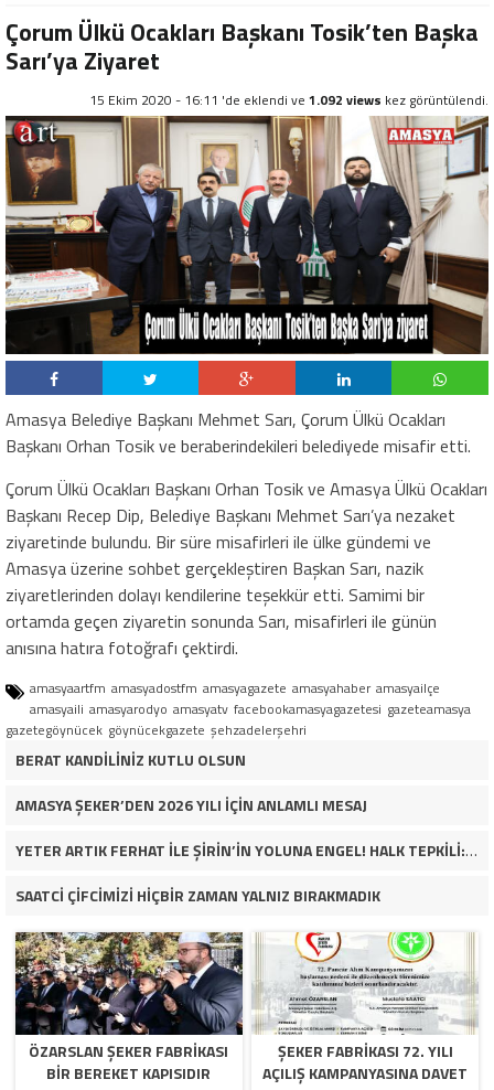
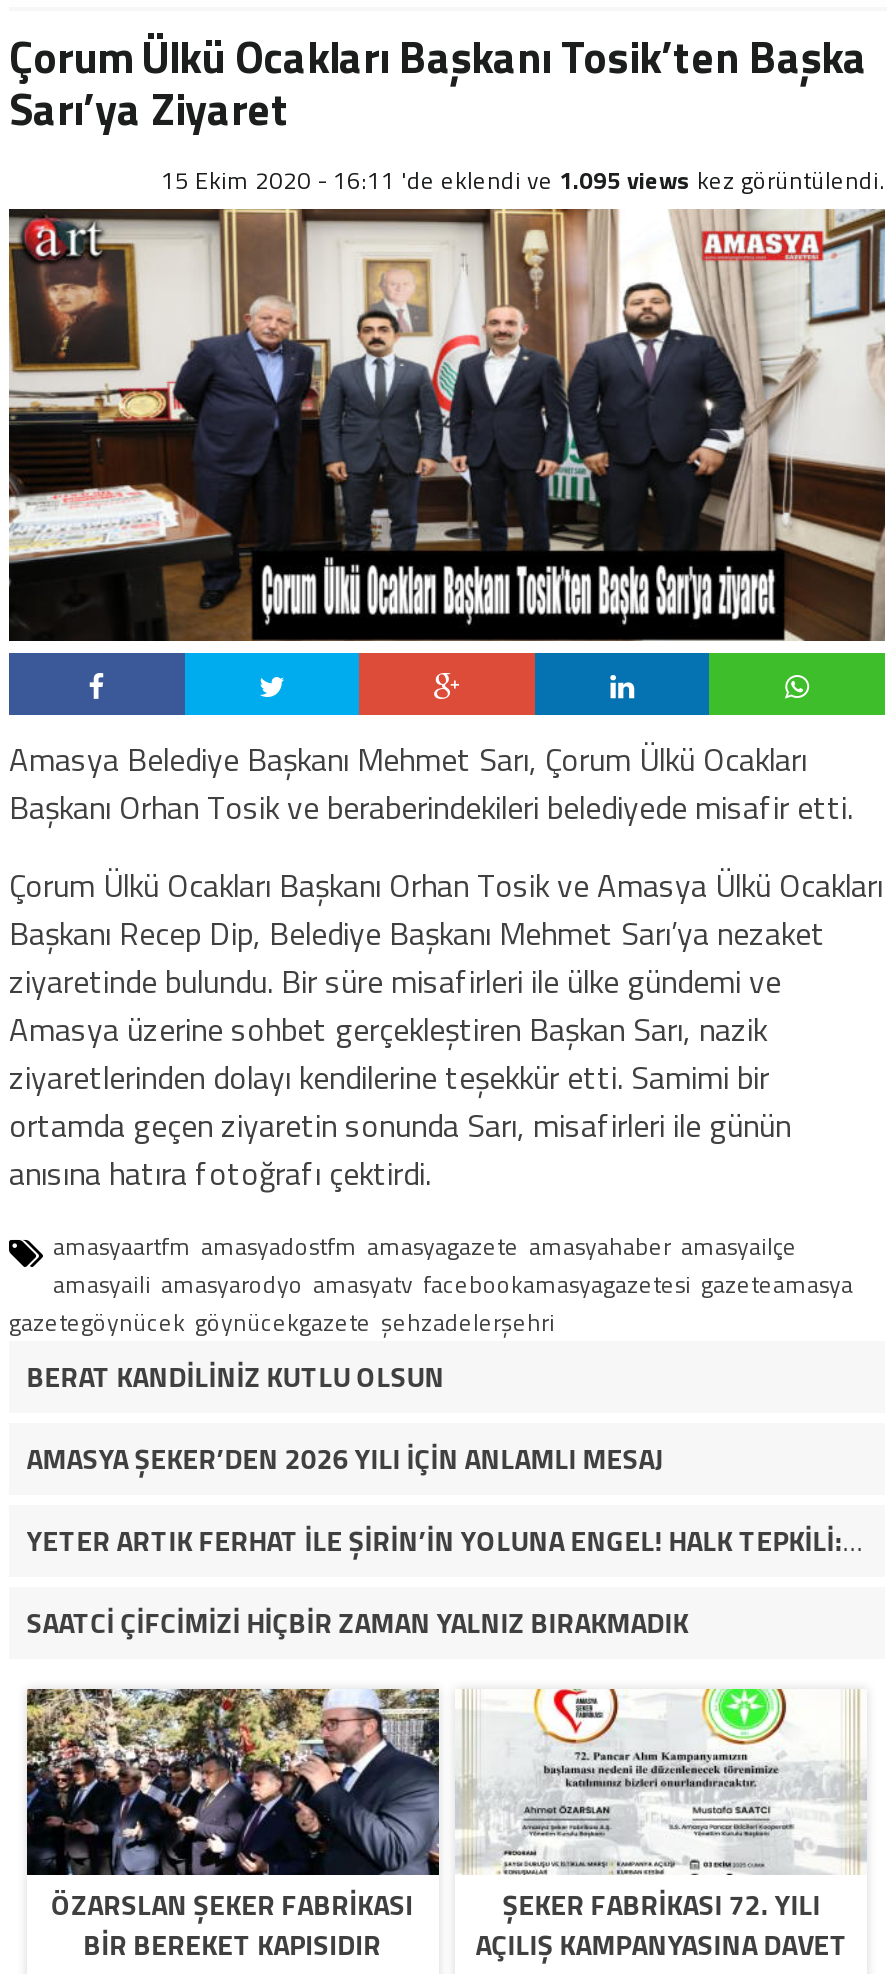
- 15 Ekim 2020 - 16:11 'de eklendi ve 1.092 views kez görüntülendi.
+ 15 Ekim 2020 - 16:11 'de eklendi ve 1.095 views kez görüntülendi.
